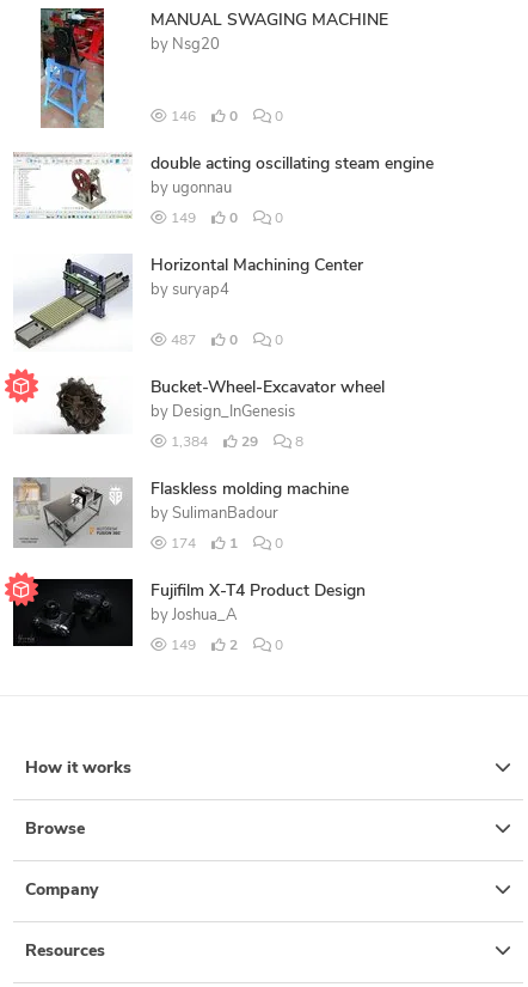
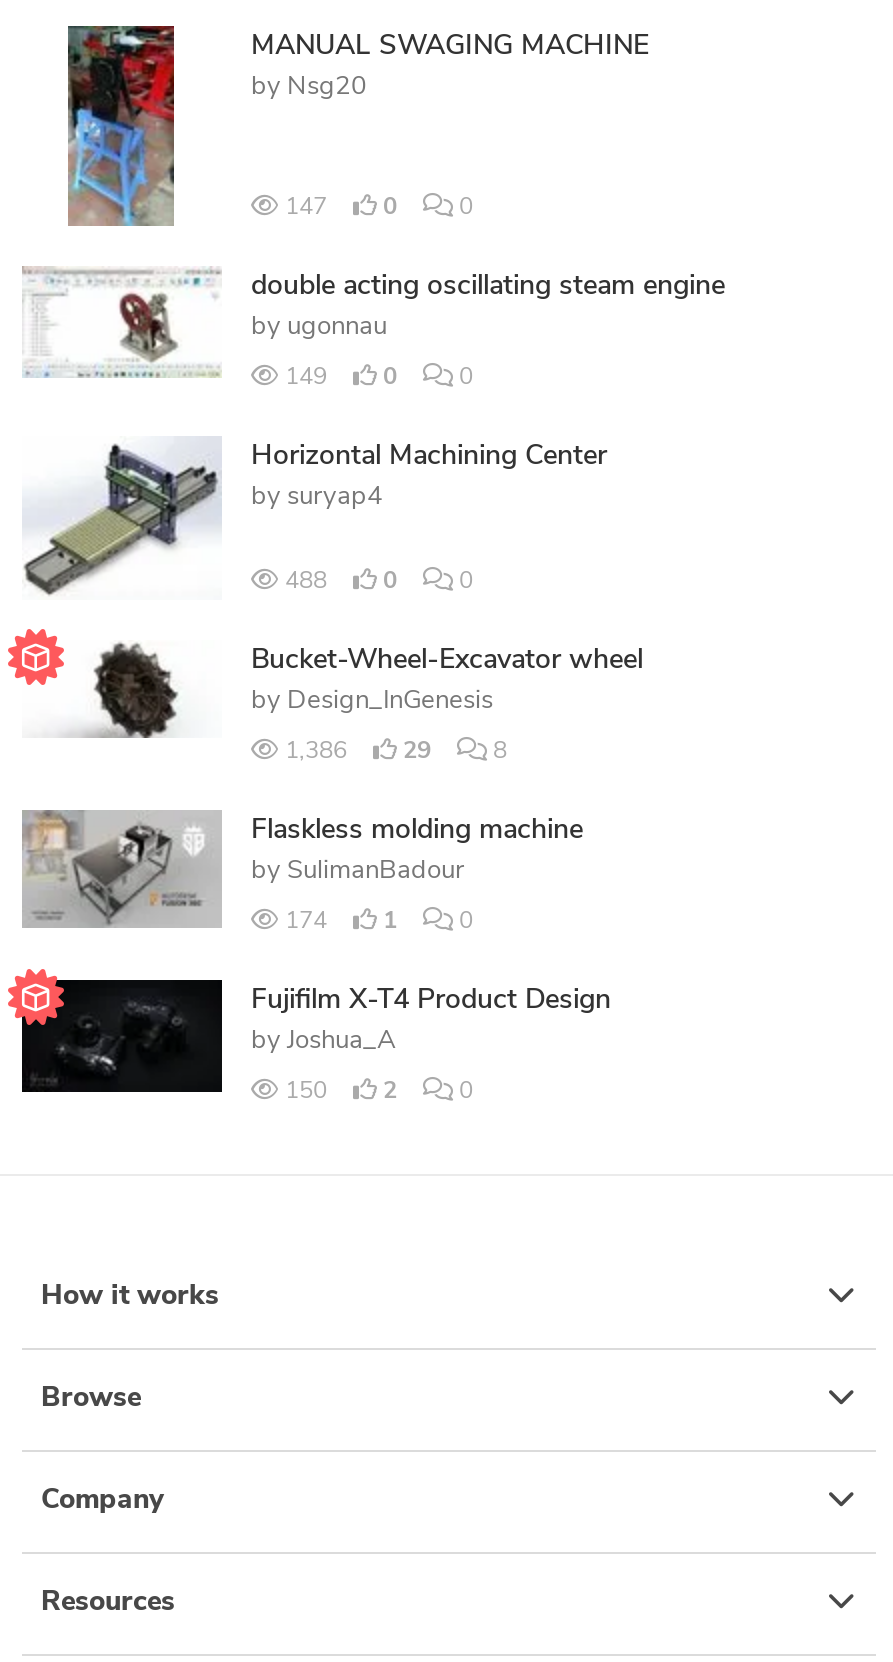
- 146
+ 147

- 487
+ 488

- 1,384
+ 1,386

- 149
+ 150
